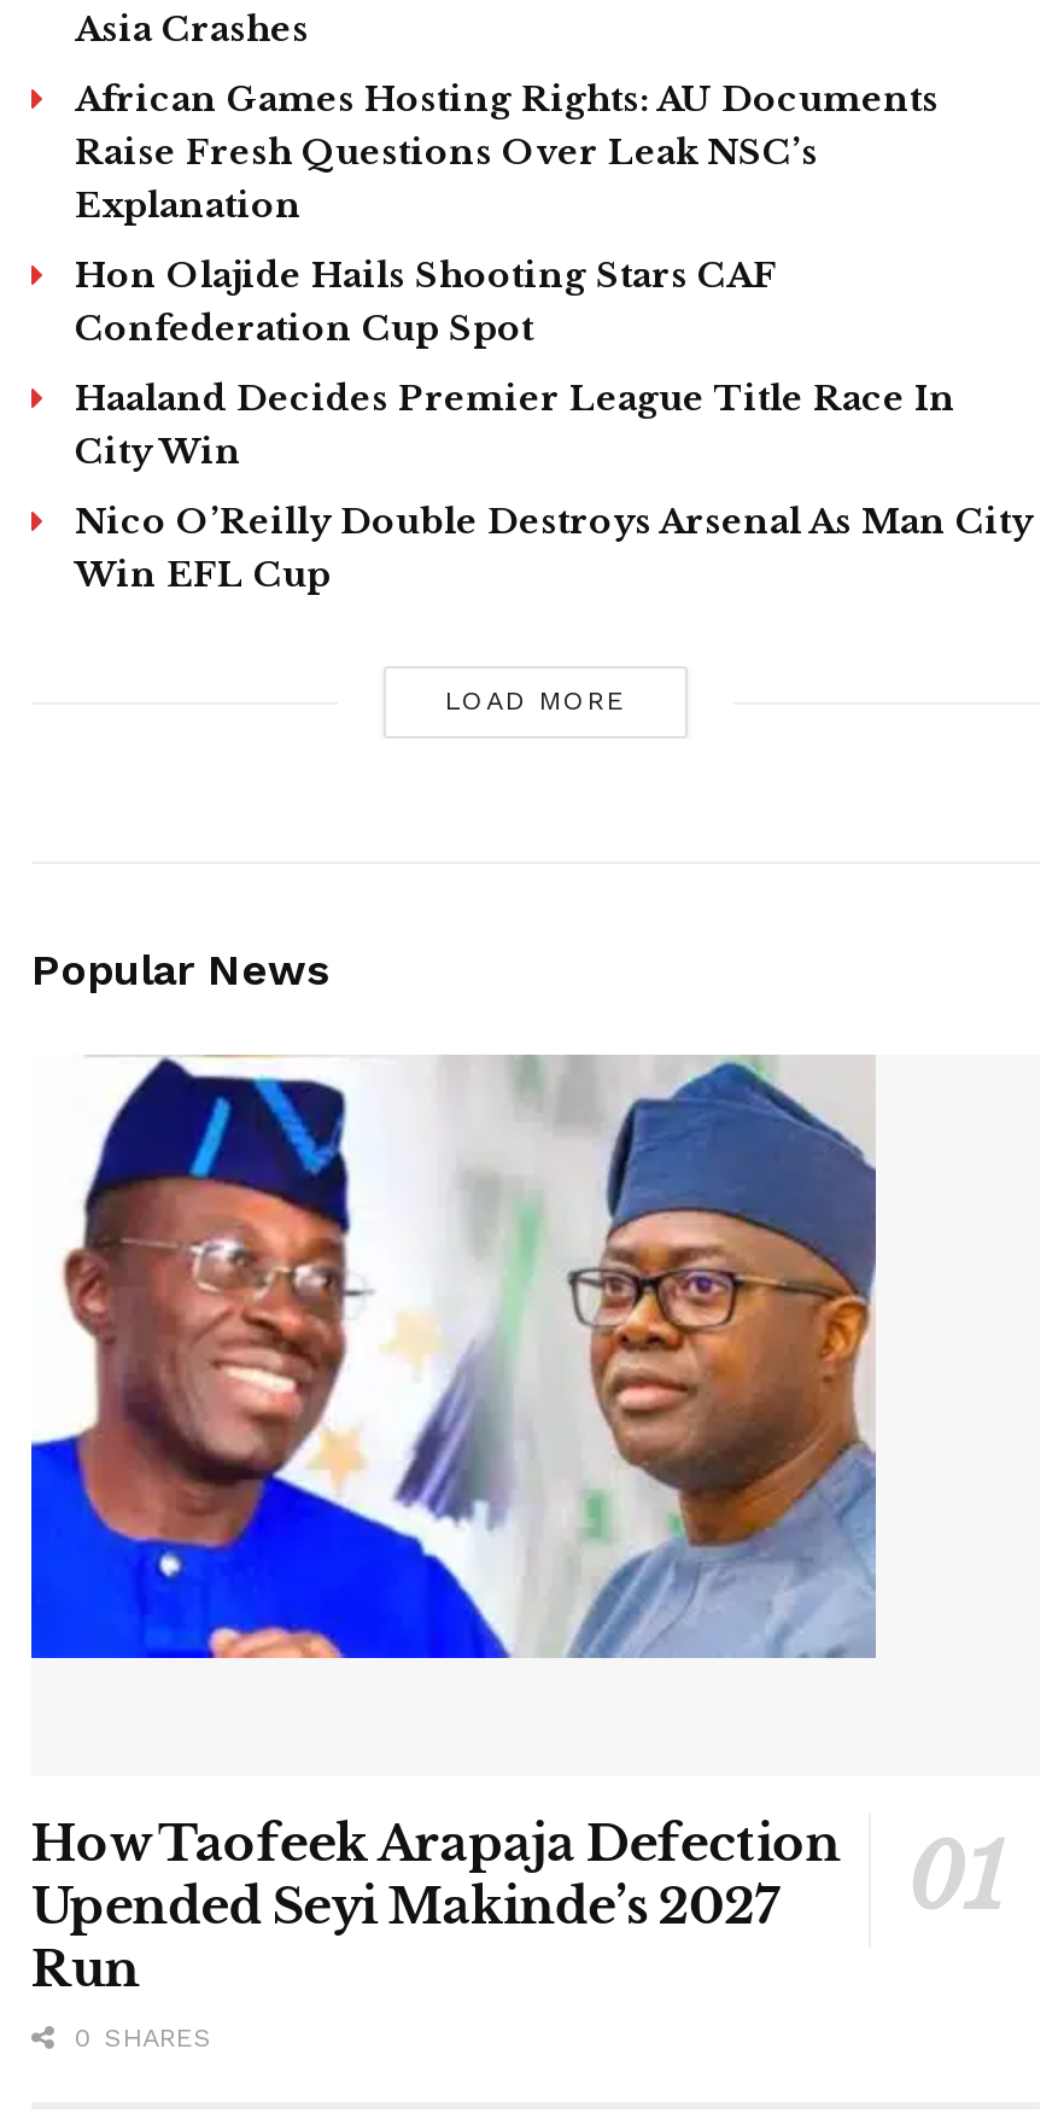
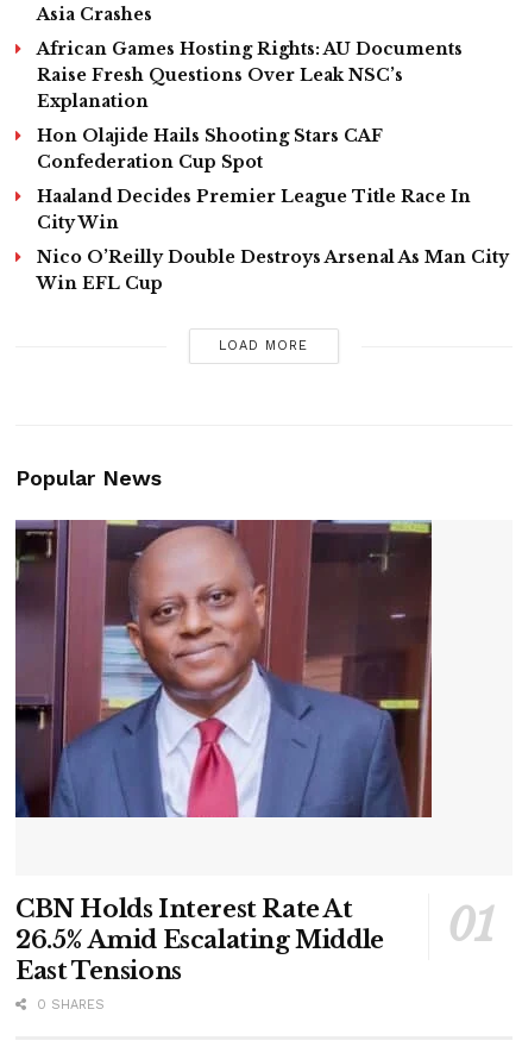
- [image]
+ [image]

- How Taofeek Arapaja Defection
- Upended Seyi Makinde’s 2027
- Run
+ CBN Holds Interest Rate At
+ 26.5% Amid Escalating Middle
+ East Tensions
